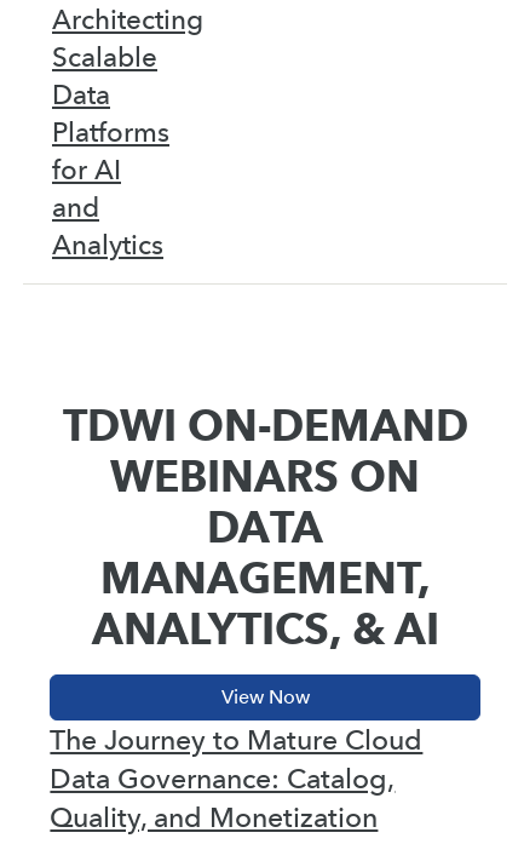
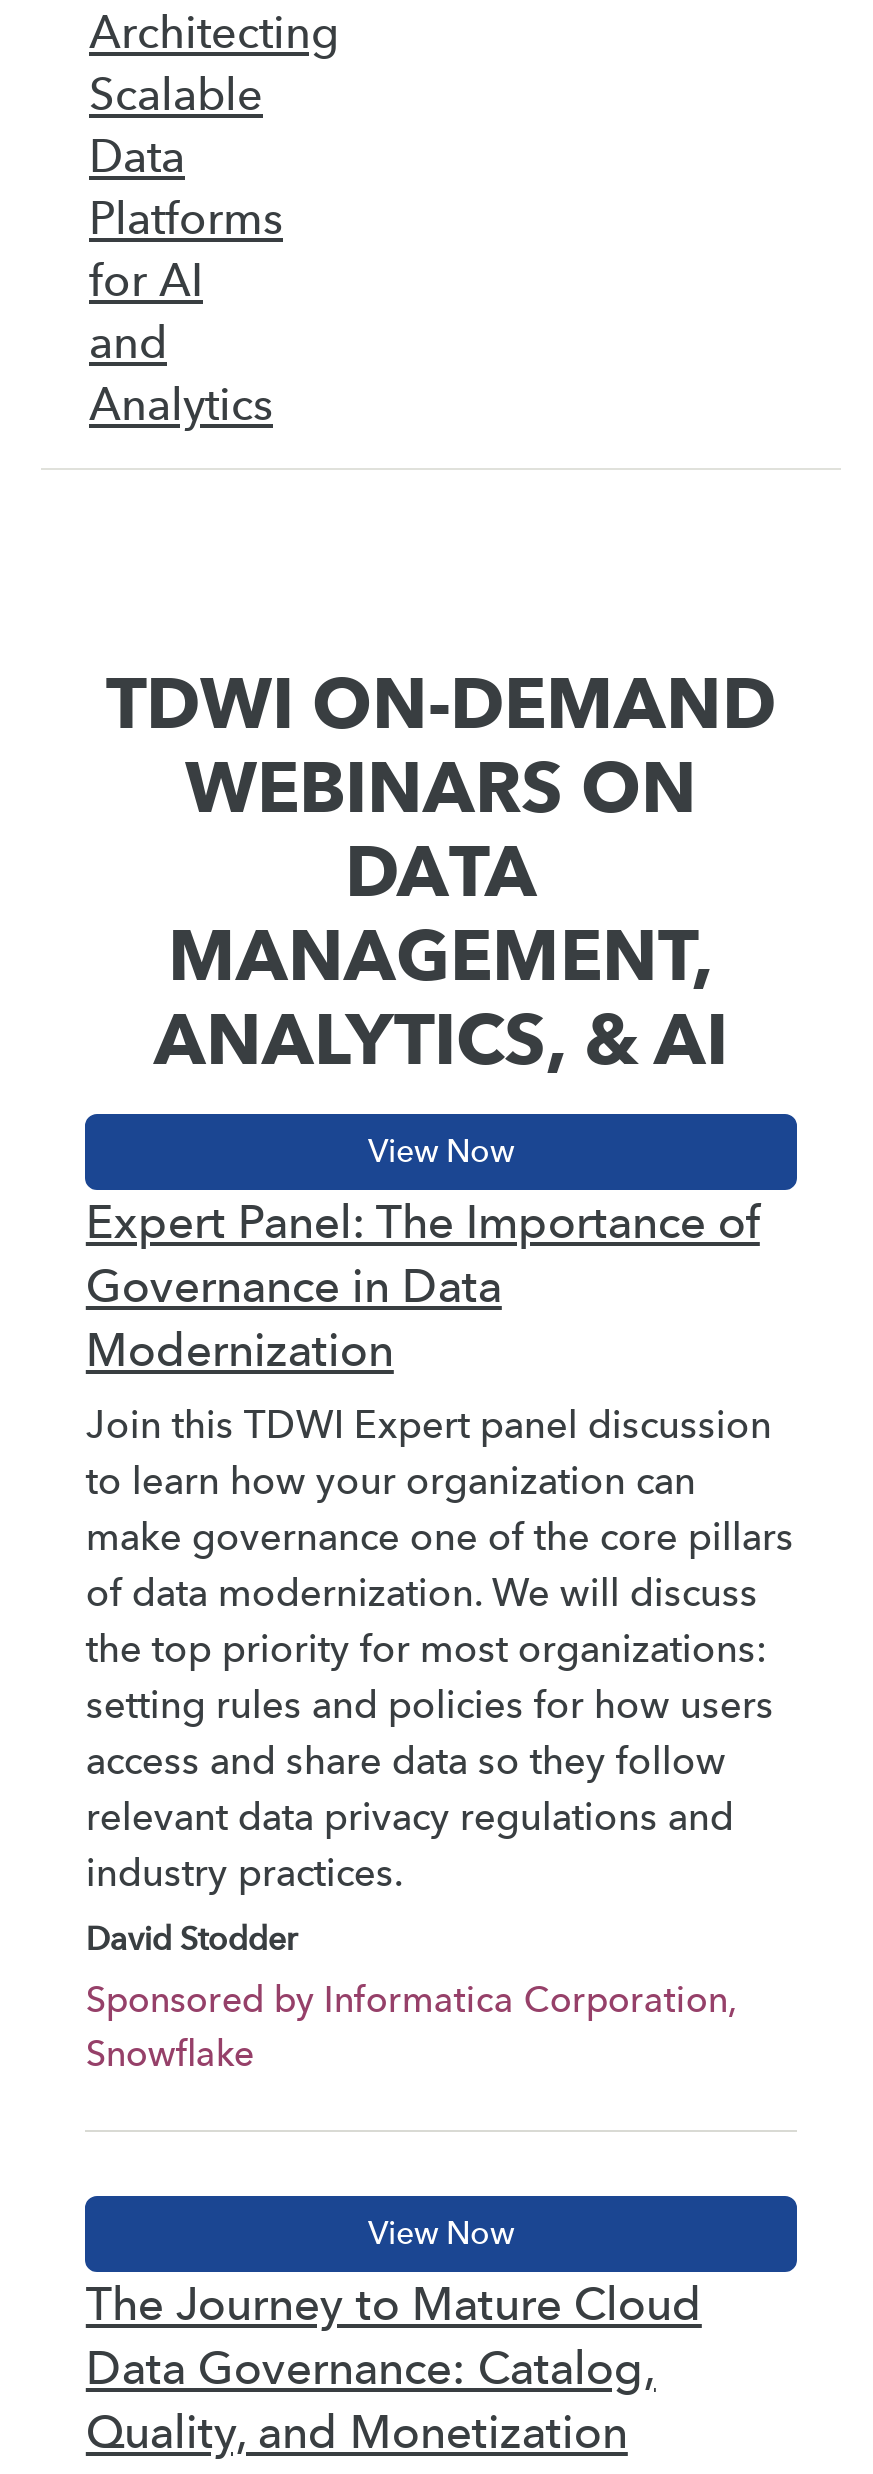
+ Expert Panel: The Importance of
+ Governance in Data
+ Modernization
+ Join this TDWI Expert panel discussion
+ to learn how your organization can
+ make governance one of the core pillars
+ of data modernization. We will discuss
+ the top priority for most organizations:
+ setting rules and policies for how users
+ access and share data so they follow
+ relevant data privacy regulations and
+ industry practices.
+ David Stodder
+ Sponsored by Informatica Corporation,
+ Snowflake
